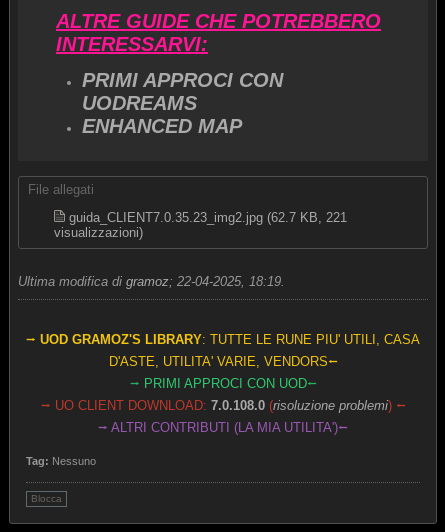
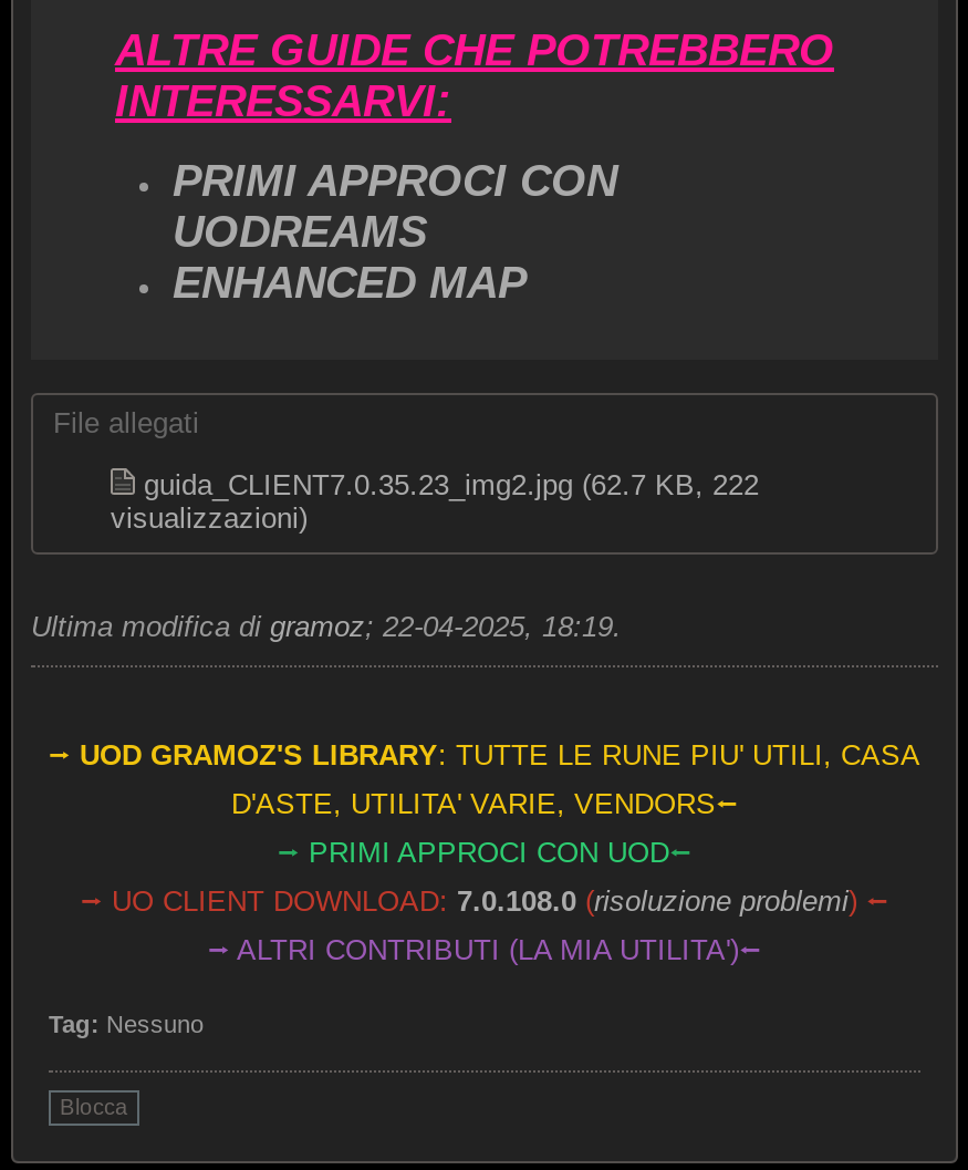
- guida_CLIENT7.0.35.23_img2.jpg (62.7 KB, 221
+ guida_CLIENT7.0.35.23_img2.jpg (62.7 KB, 222
